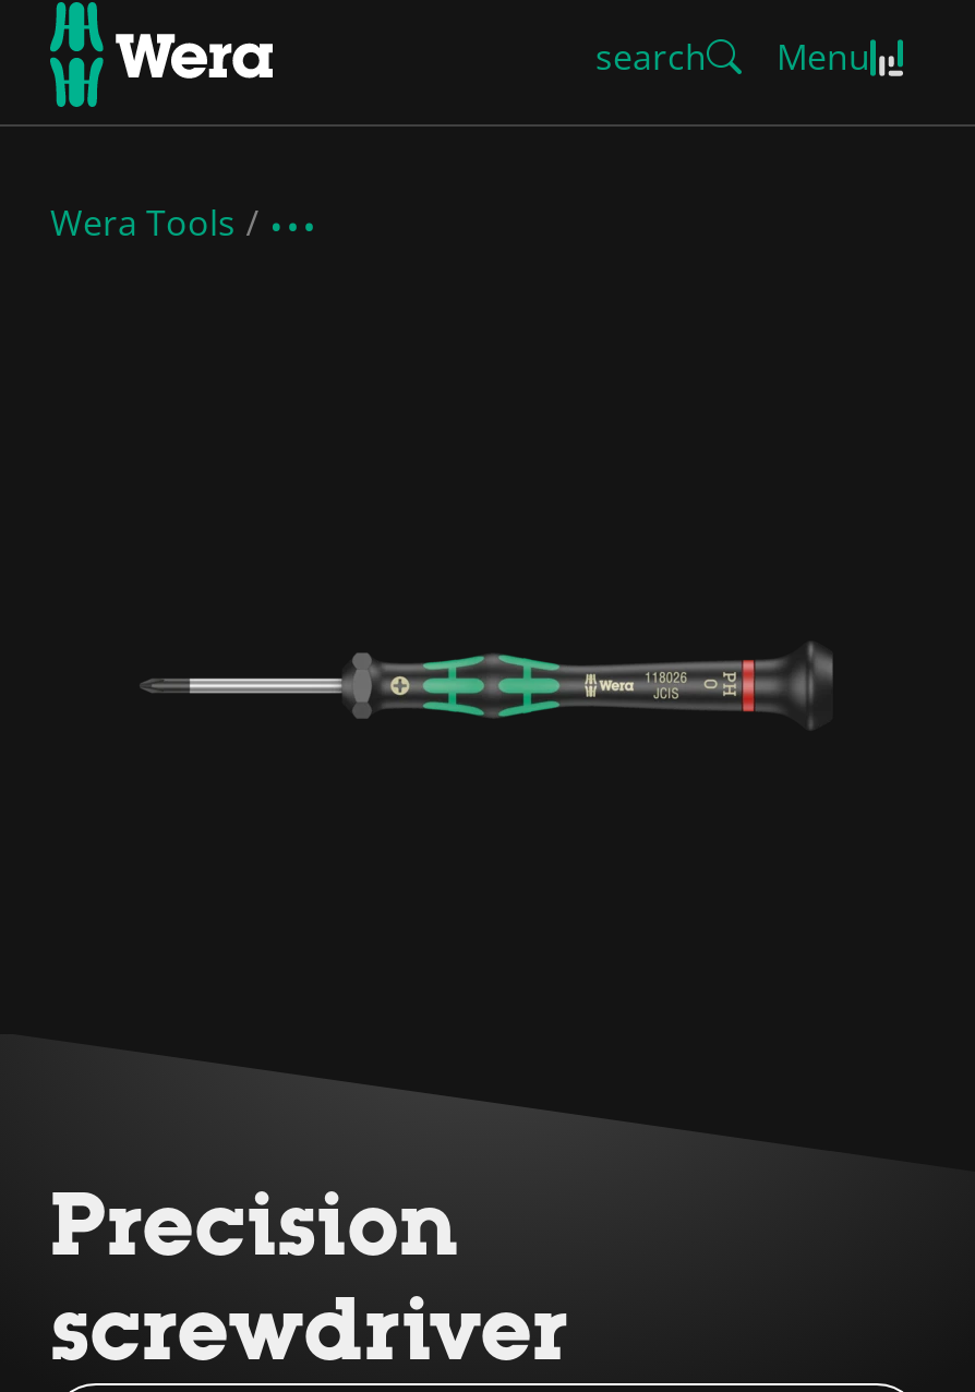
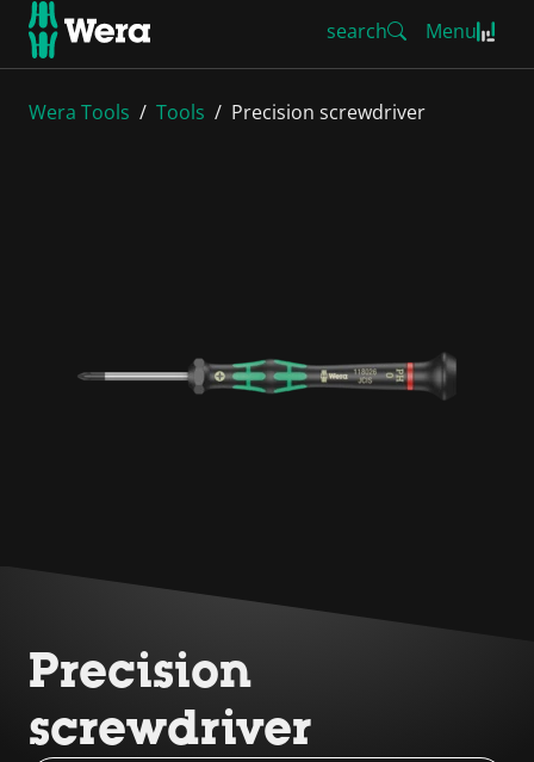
+ Tools
+ Precision screwdriver
